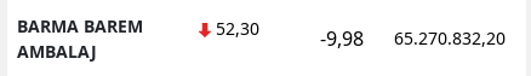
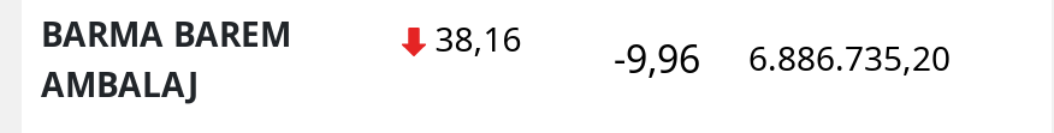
- 52,30
+ 38,16

- -9,98
+ -9,96

- 65.270.832,20
+ 6.886.735,20
